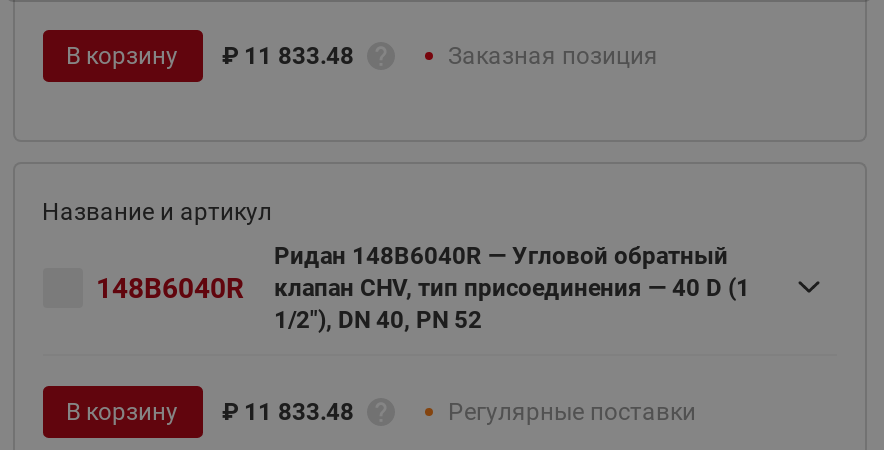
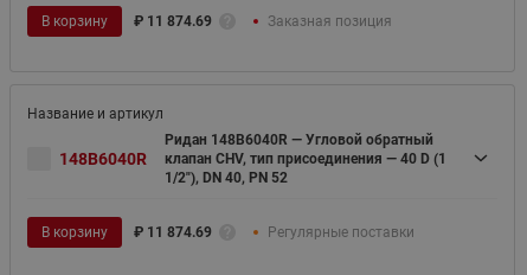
- В корзину ₽ 11 833.48
+ В корзину ₽ 11 874.69

- В корзину ₽ 11 833.48
+ В корзину ₽ 11 874.69
